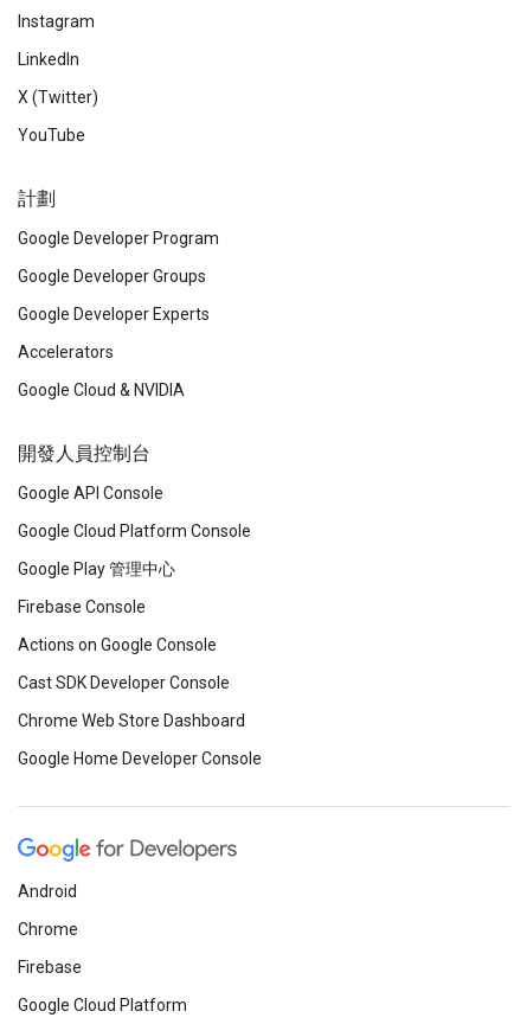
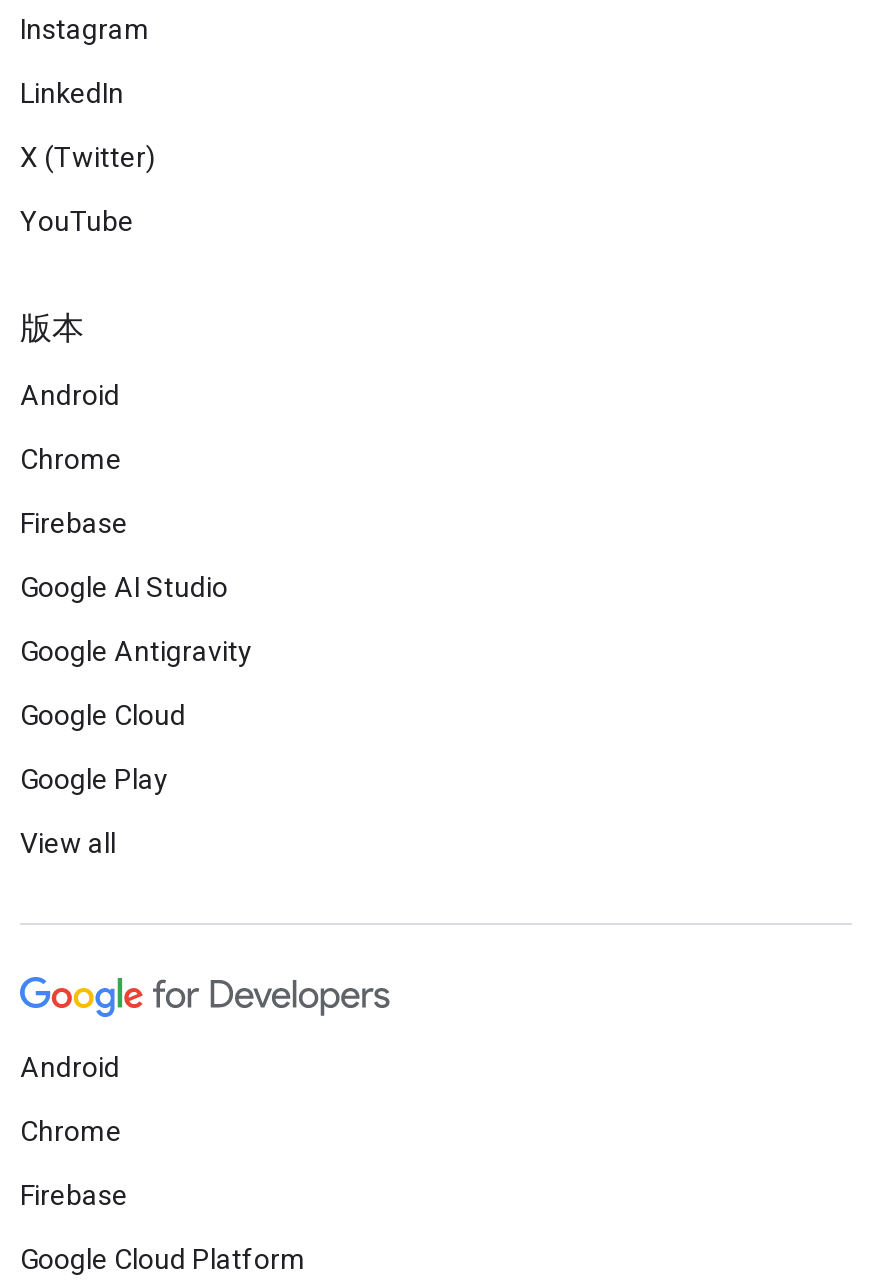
- 計劃
- Google Developer Program
- Google Developer Groups
- Google Developer Experts
- Accelerators
- Google Cloud & NVIDIA
- 開發人員控制台
- Google API Console
- Google Cloud Platform Console
- Google Play 管理中心
- Firebase Console
- Actions on Google Console
- Cast SDK Developer Console
- Chrome Web Store Dashboard
- Google Home Developer Console
+ 版本
+ Android
+ Chrome
+ Firebase
+ Google AI Studio
+ Google Antigravity
+ Google Cloud
+ Google Play
+ View all
